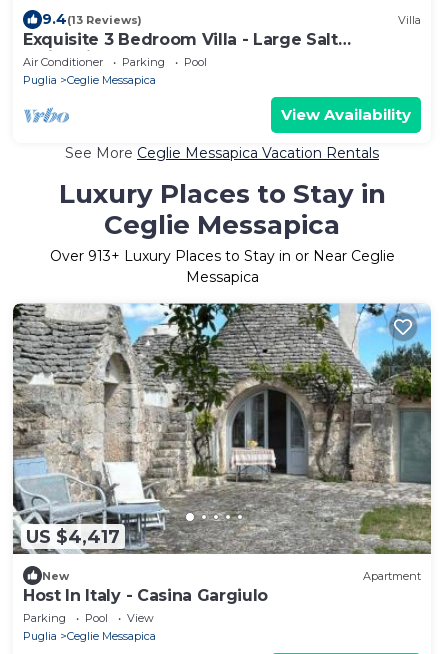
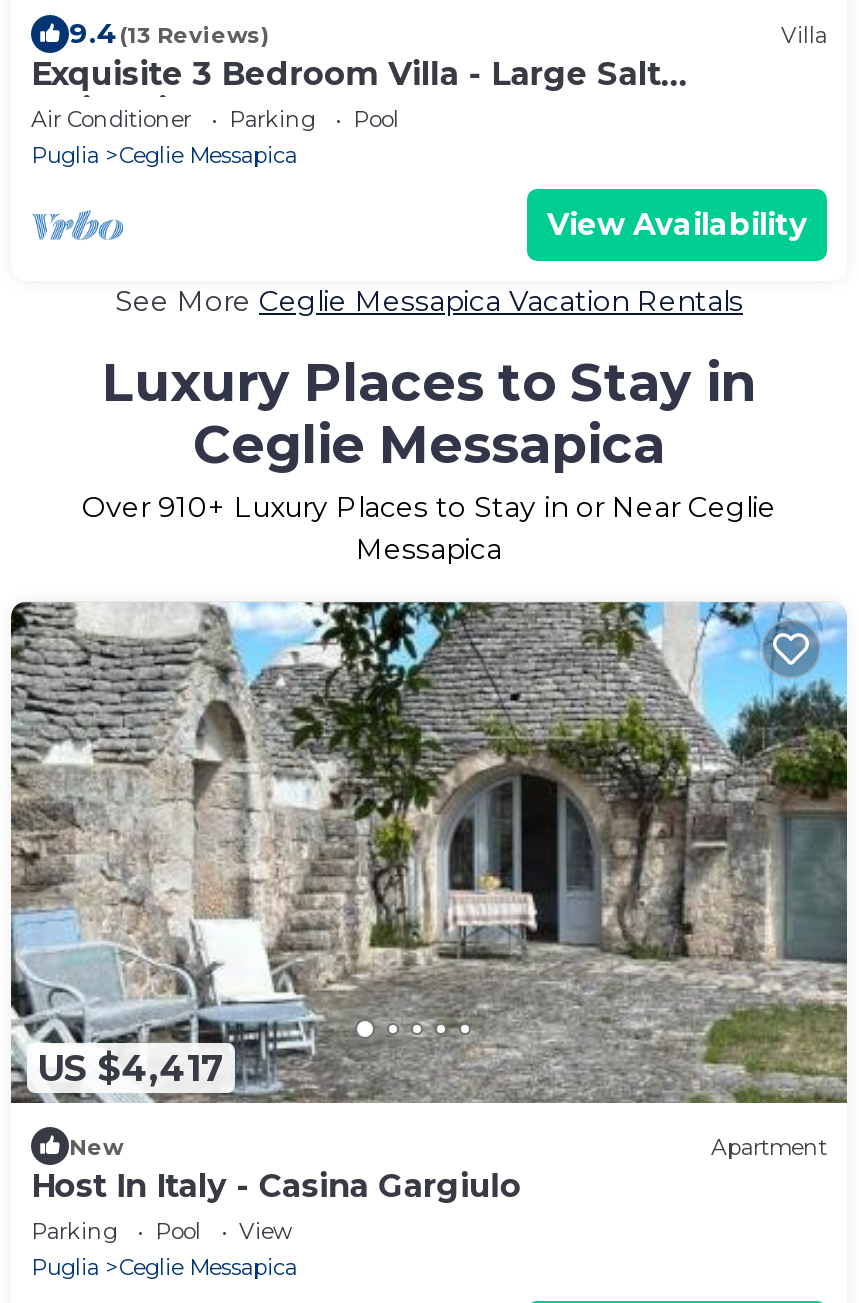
- Over 913+ Luxury Places to Stay in or Near Ceglie
+ Over 910+ Luxury Places to Stay in or Near Ceglie
